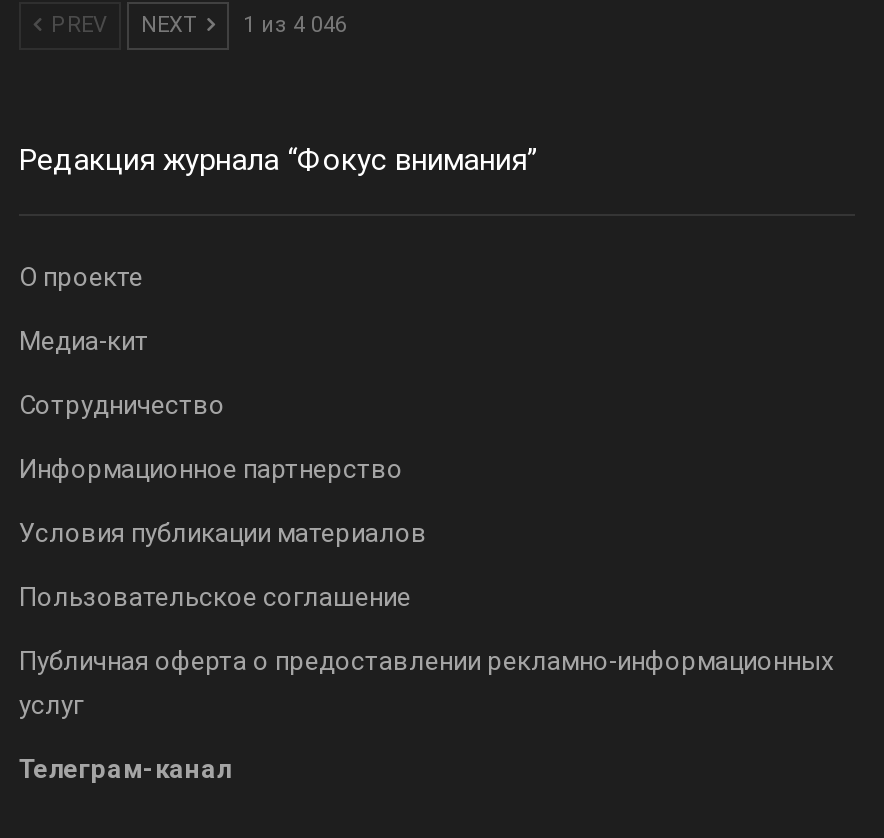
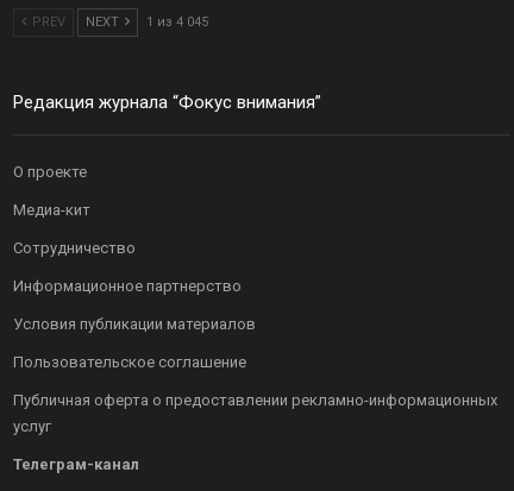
- PREV NEXT 1 из 4 046
+ PREV NEXT 1 из 4 045
